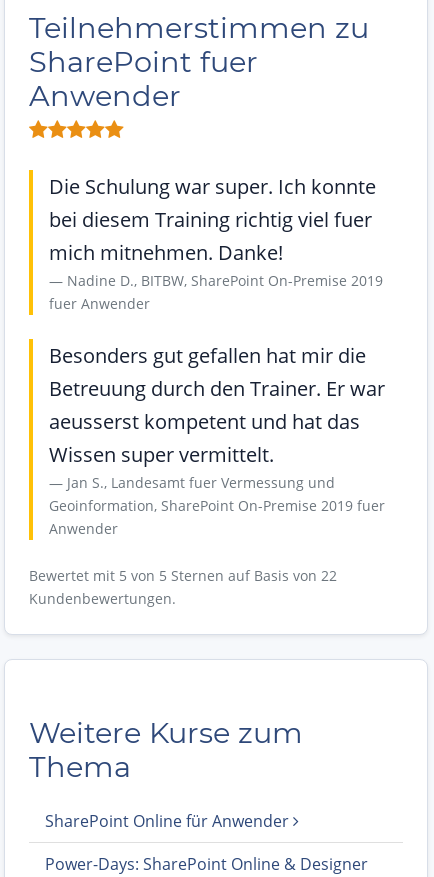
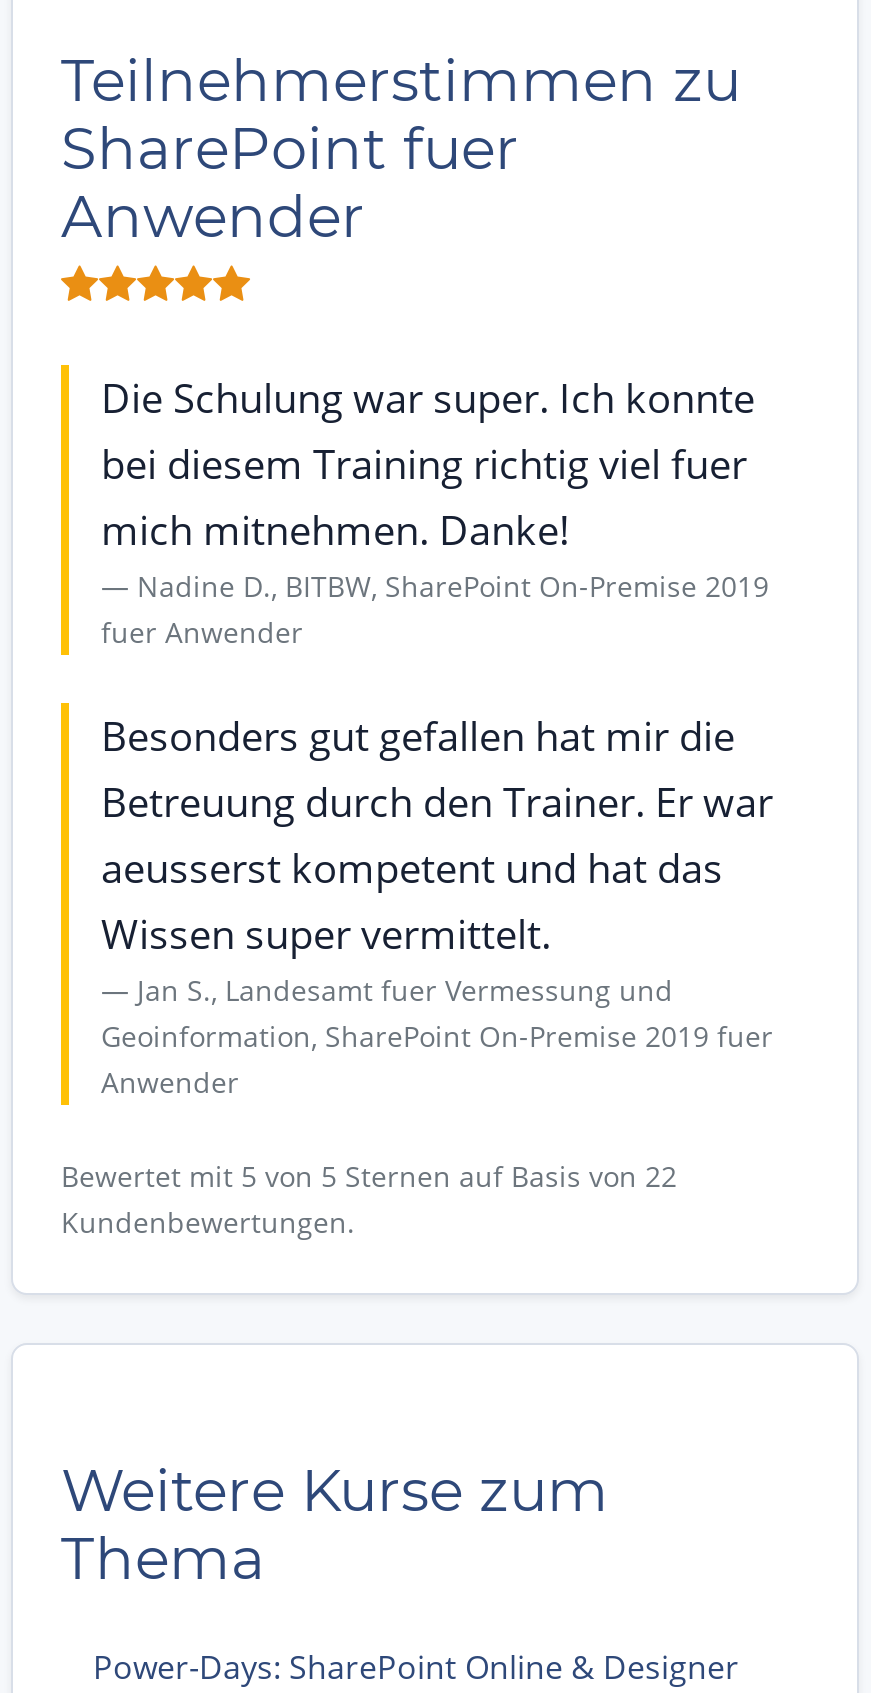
- SharePoint Online für Anwender
